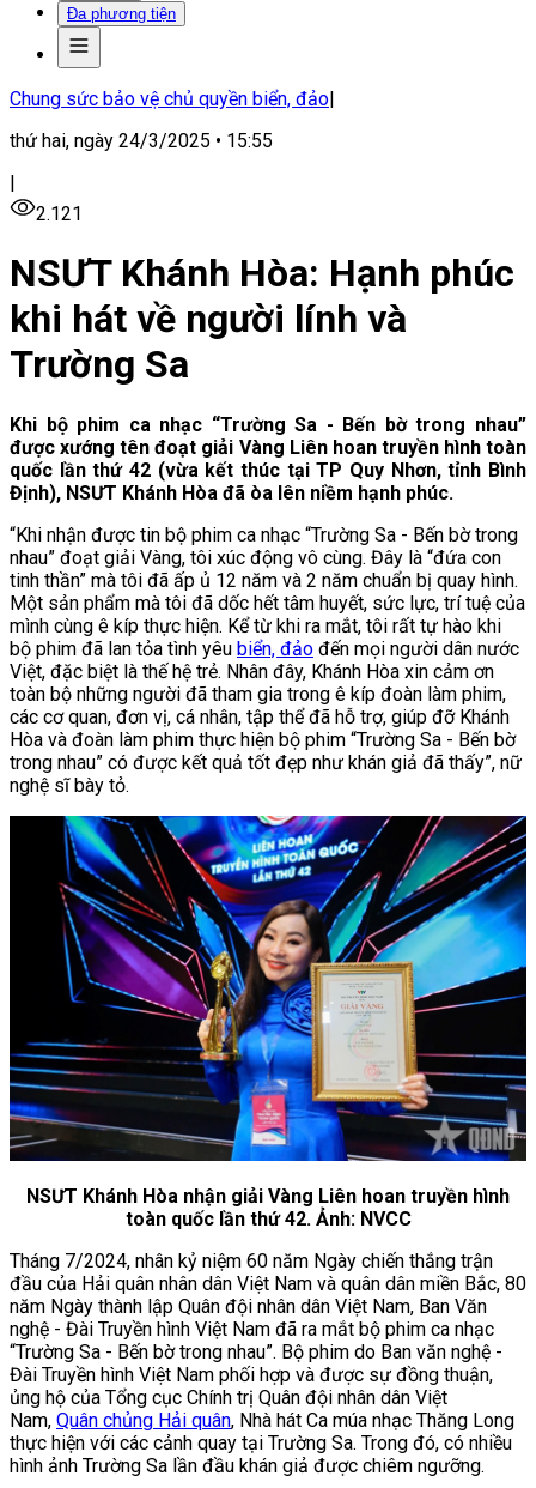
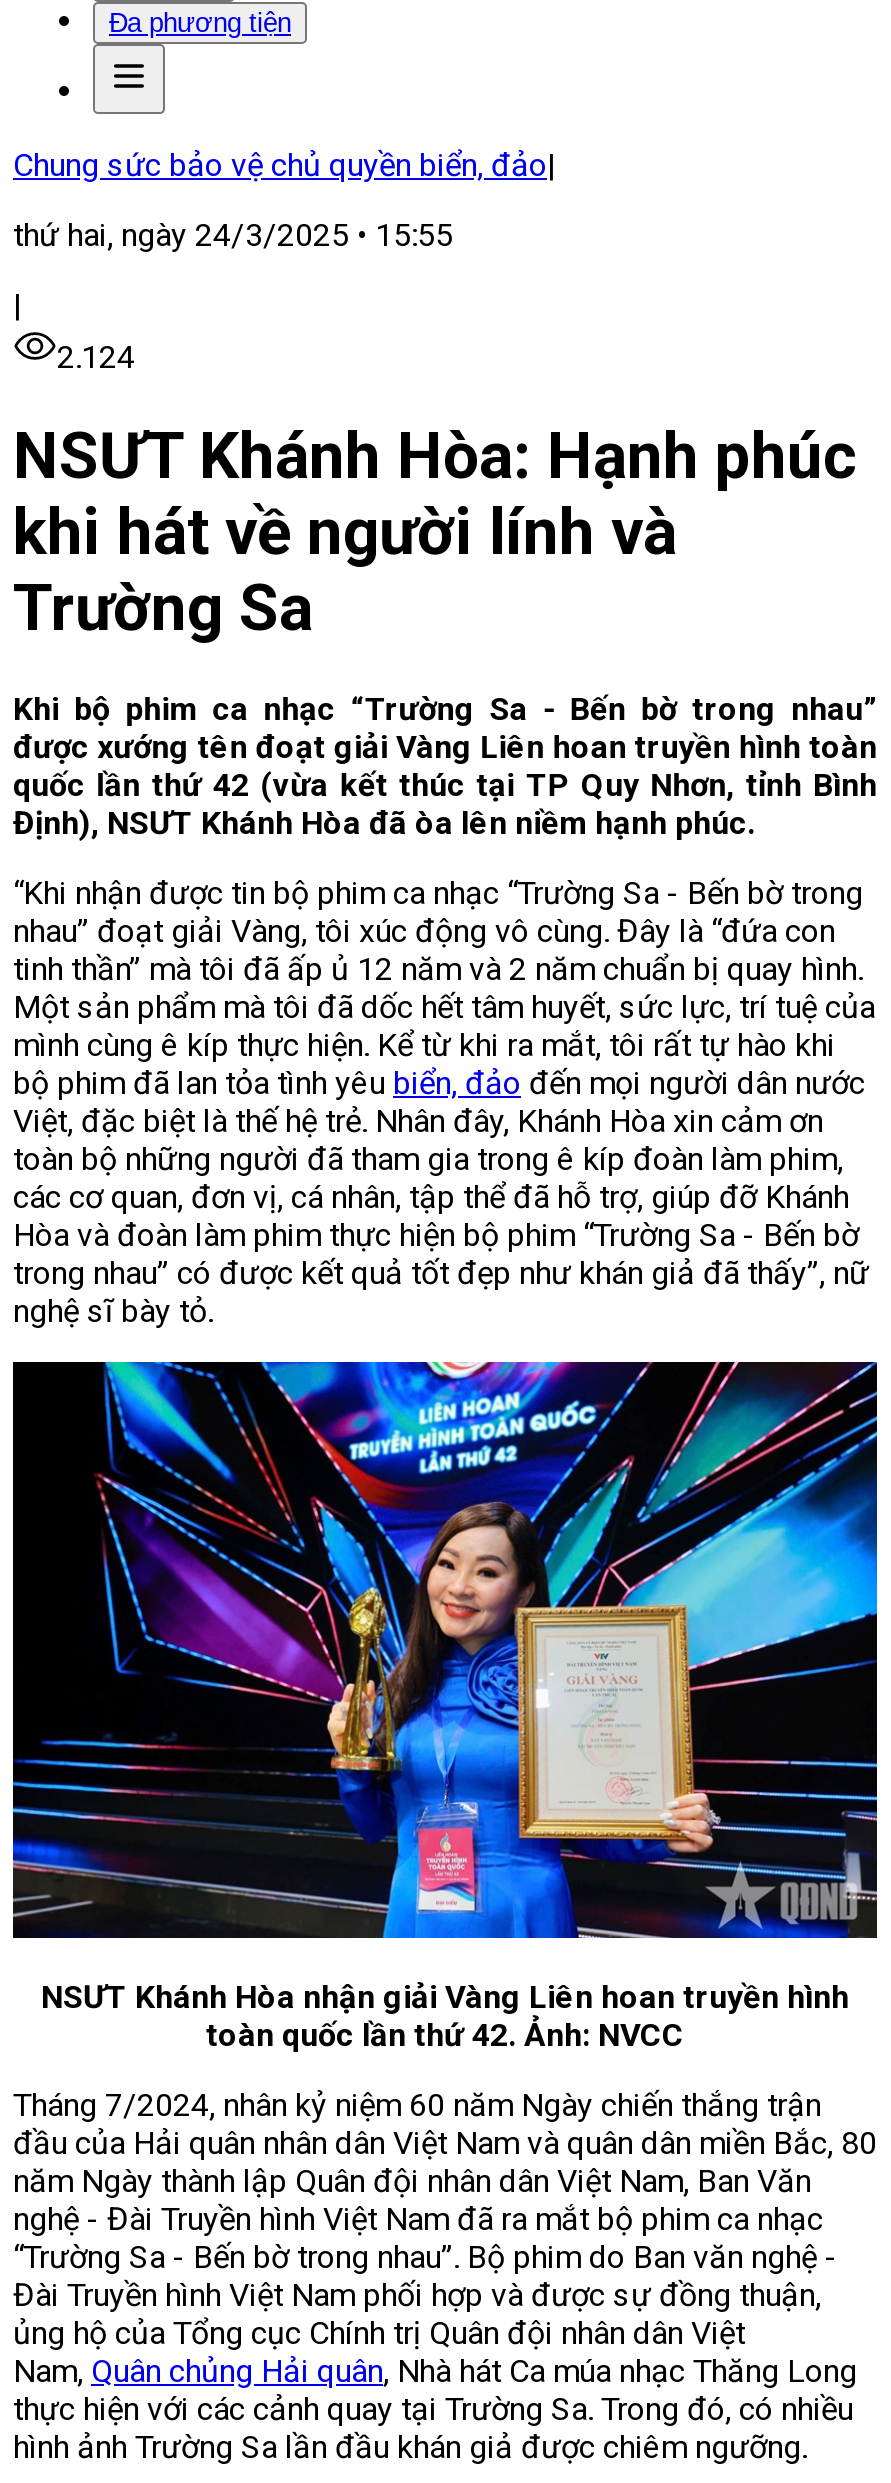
- 2.121
+ 2.124
